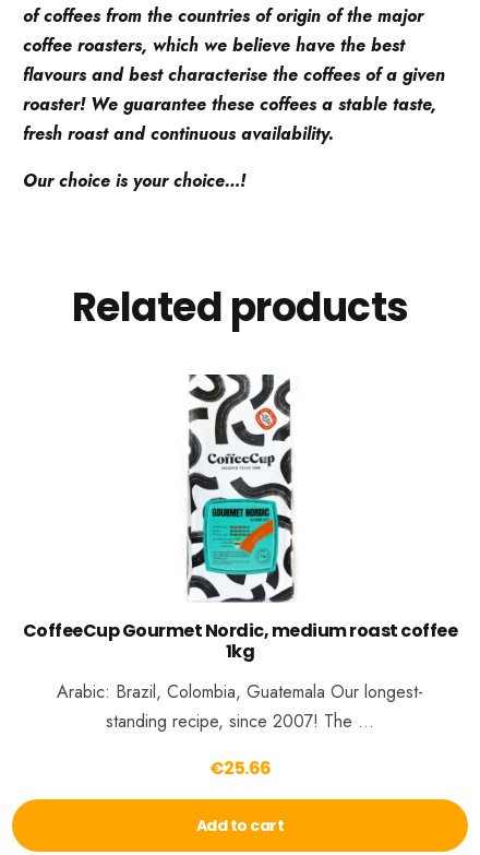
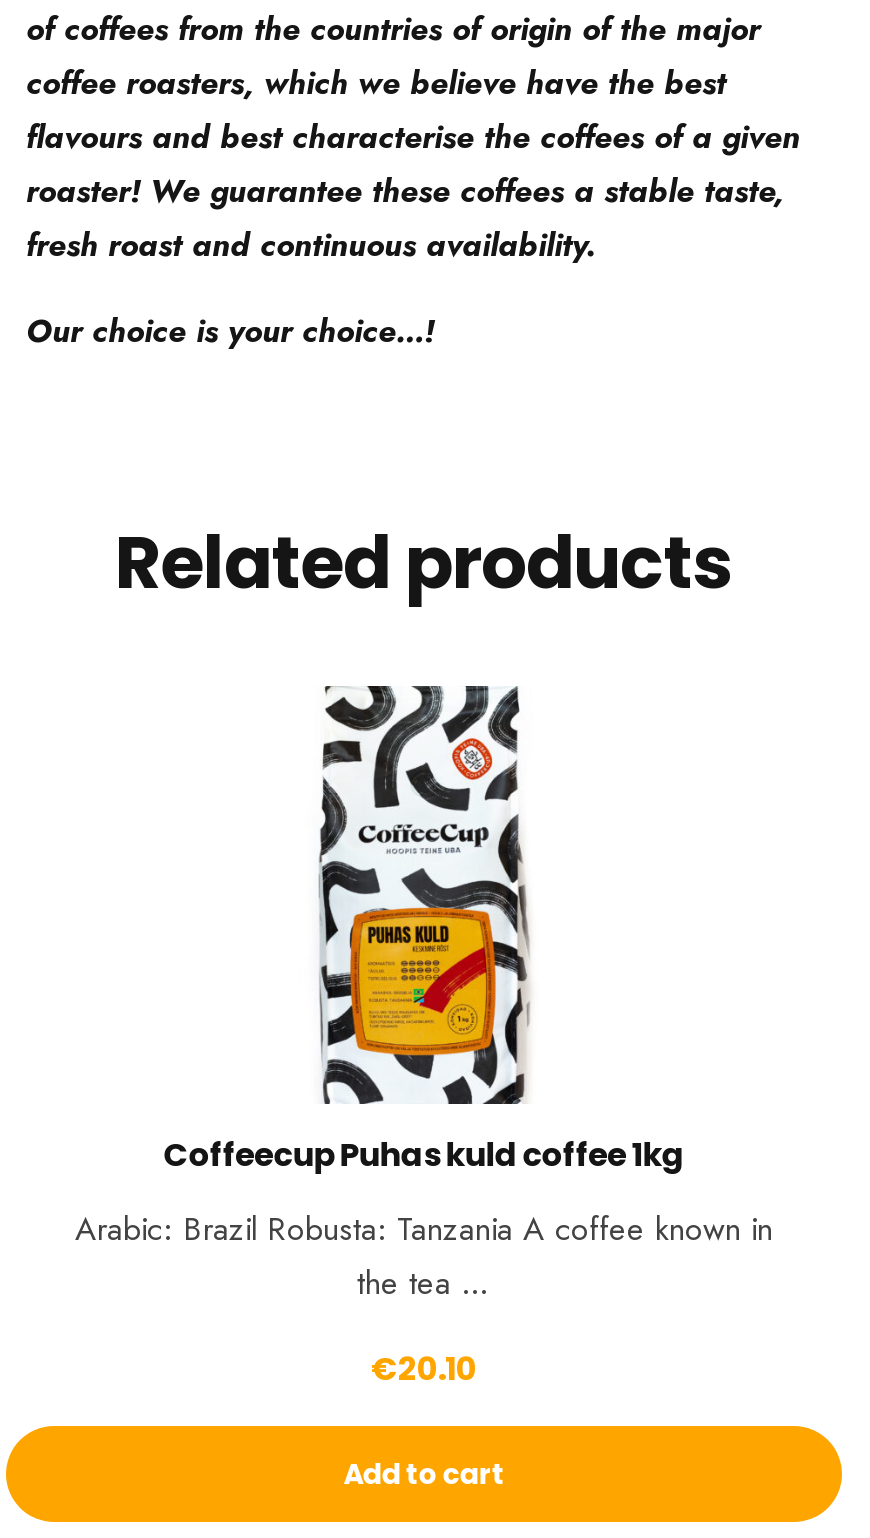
- [image]
- CoffeeCup Gourmet Nordic, medium roast coffee
- 1kg
+ [image]
+ Coffeecup Puhas kuld coffee 1kg

- Arabic: Brazil, Colombia, Guatemala Our longest-
- standing recipe, since 2007! The …
+ Arabic: Brazil Robusta: Tanzania A coffee known in
+ the tea …

- €25.66
+ €20.10
